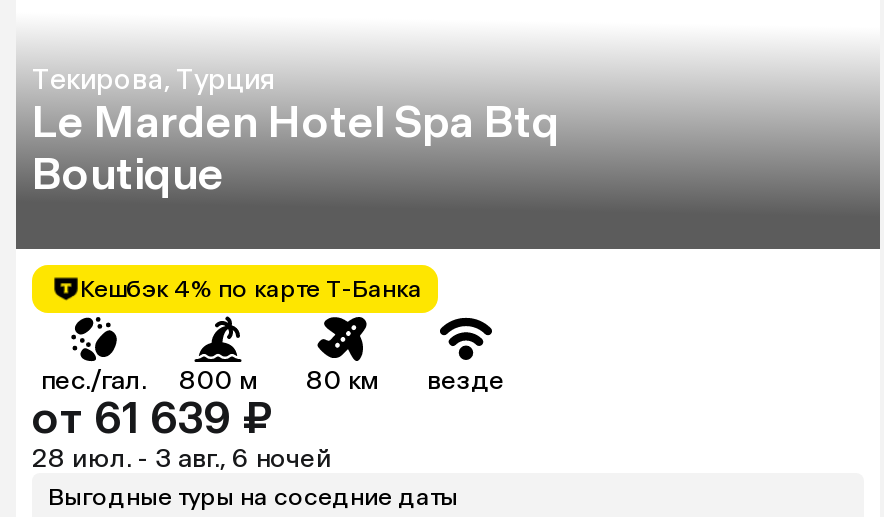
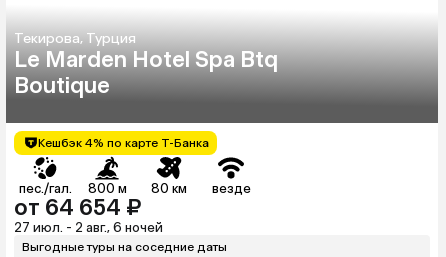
- от 61 639 ₽
+ от 64 654 ₽

- 28 июл. - 3 авг., 6 ночей
+ 27 июл. - 2 авг., 6 ночей
